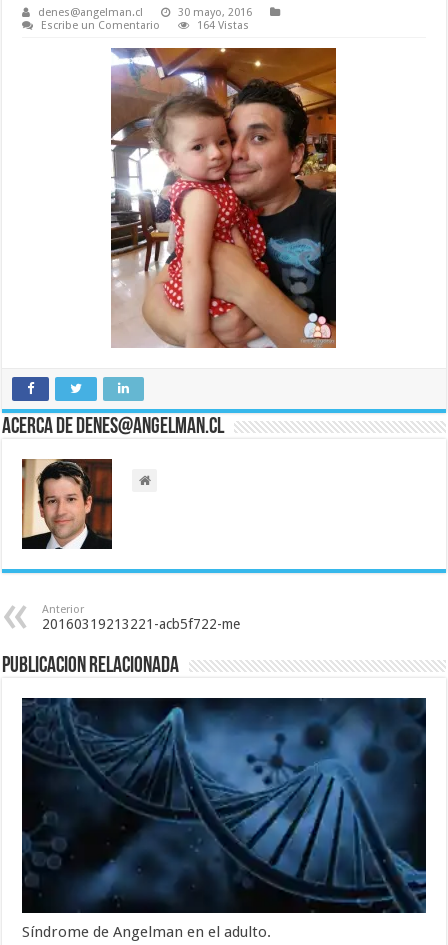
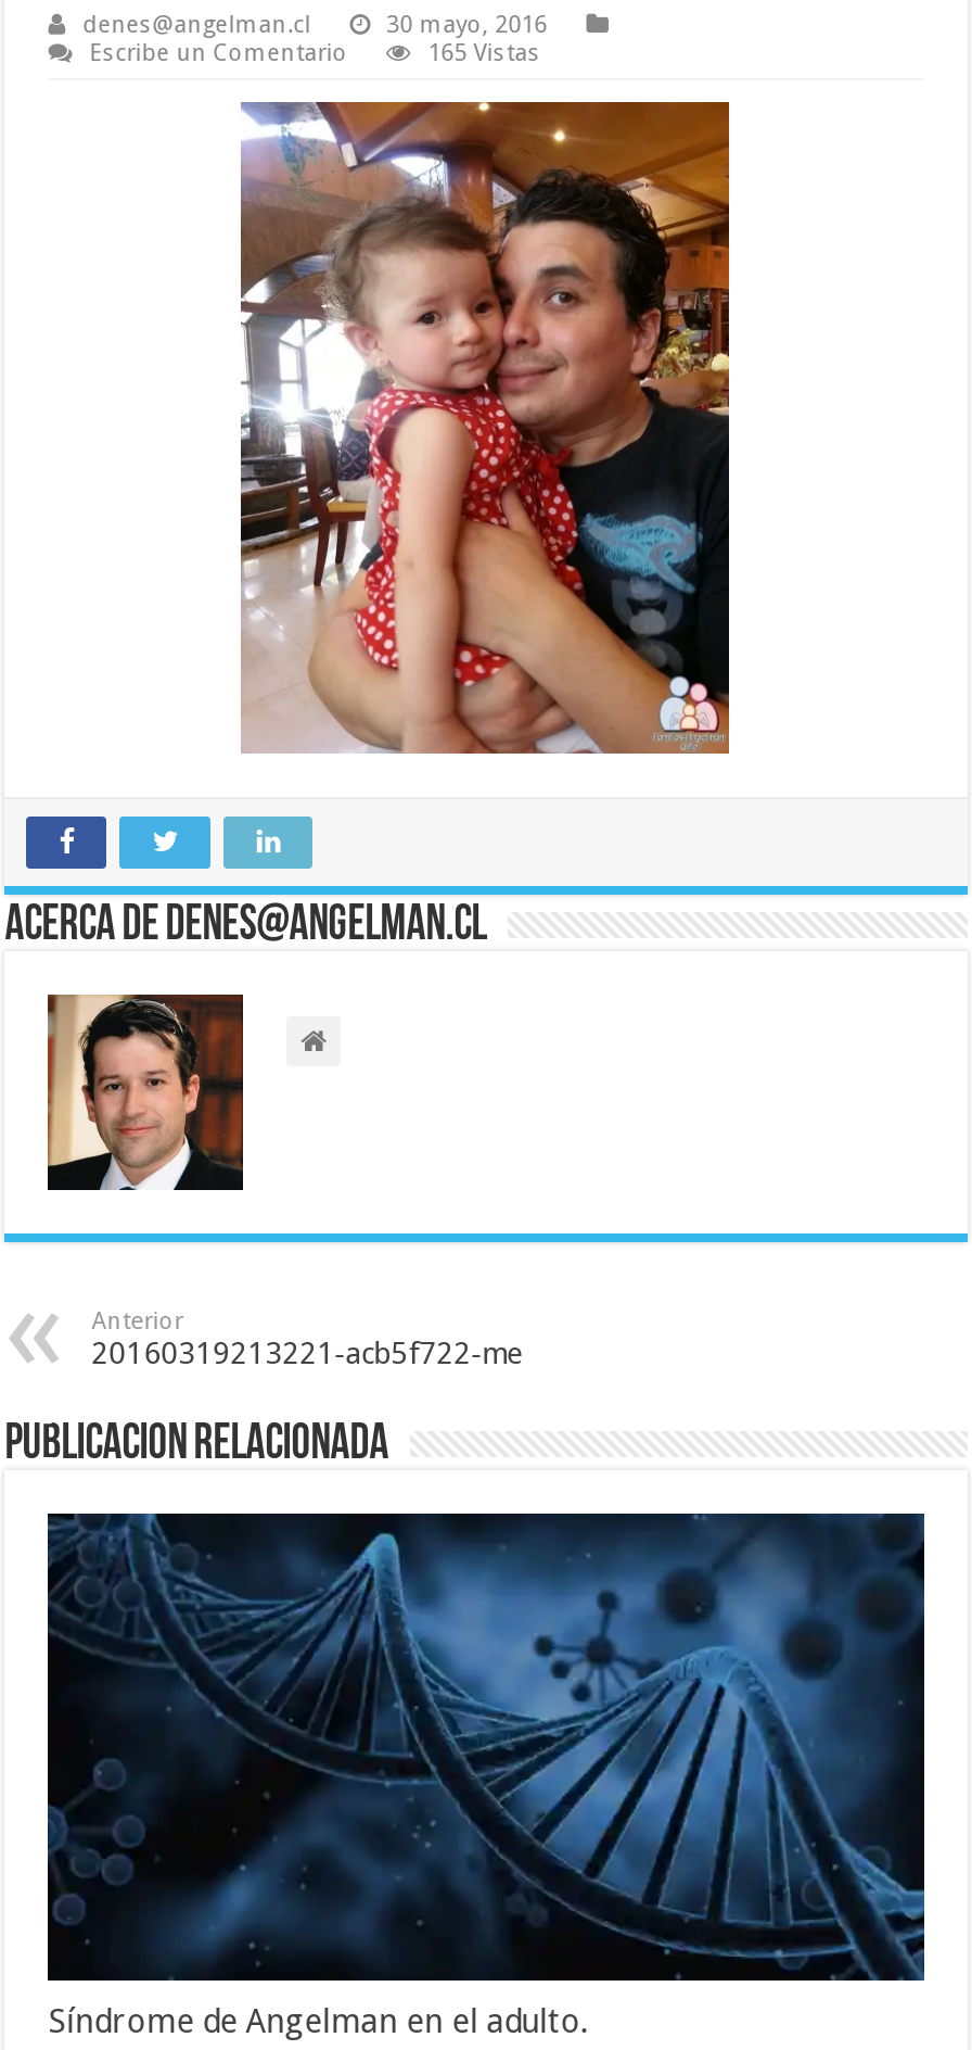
- 164 Vistas
+ 165 Vistas
